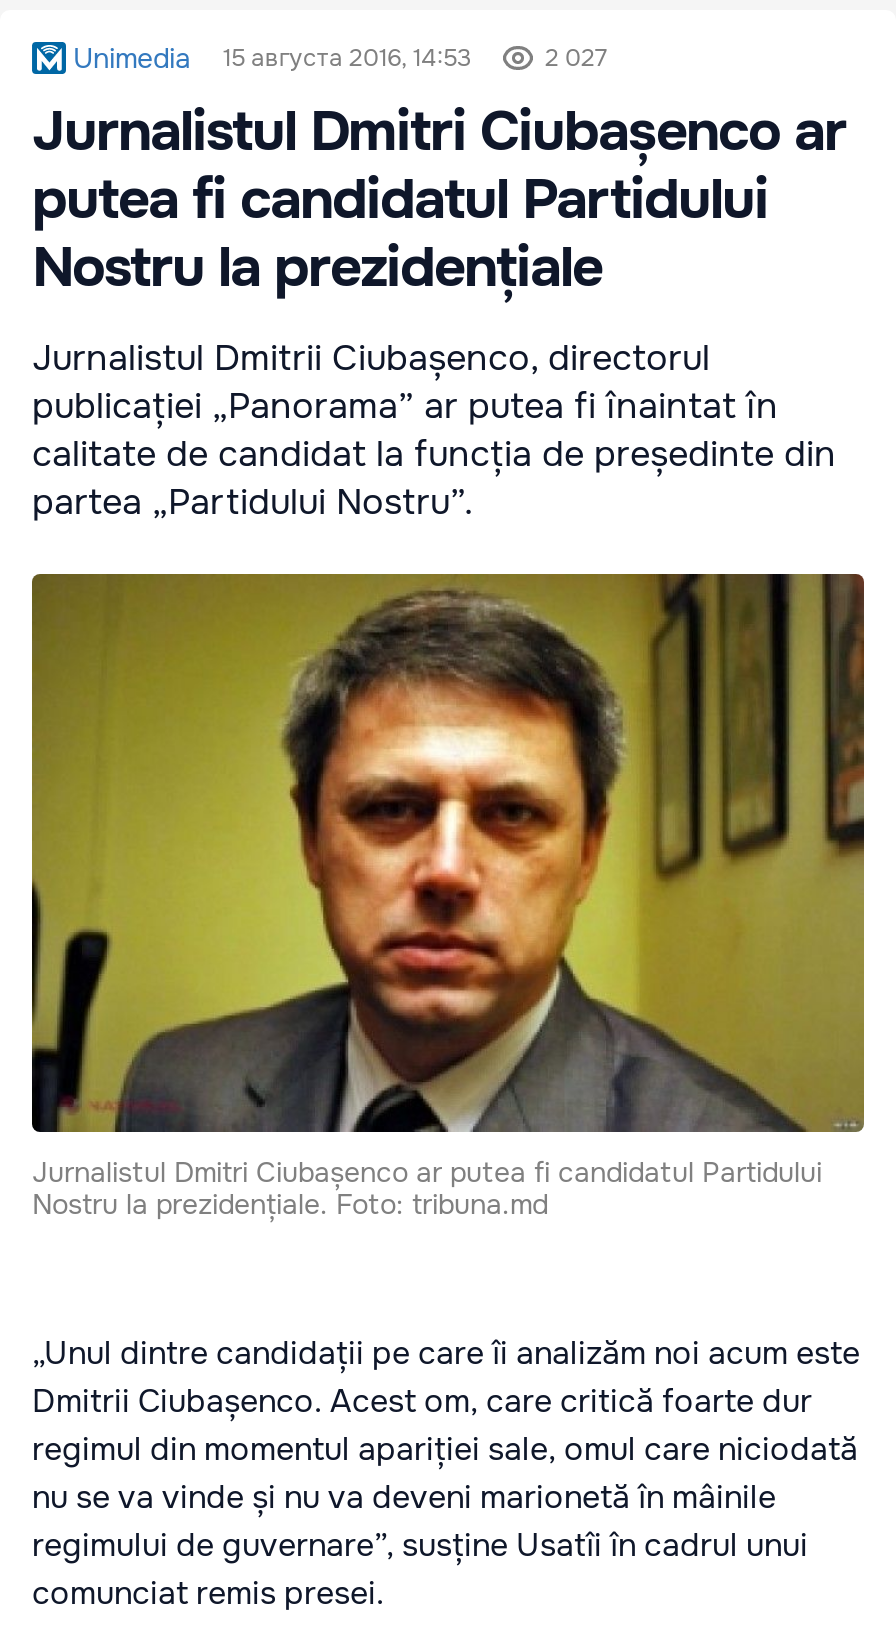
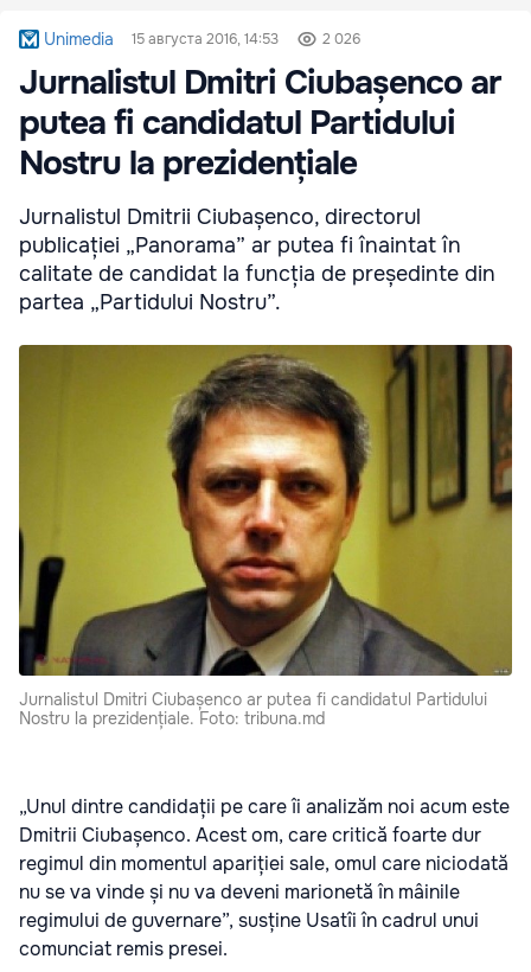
- 2 027
+ 2 026
